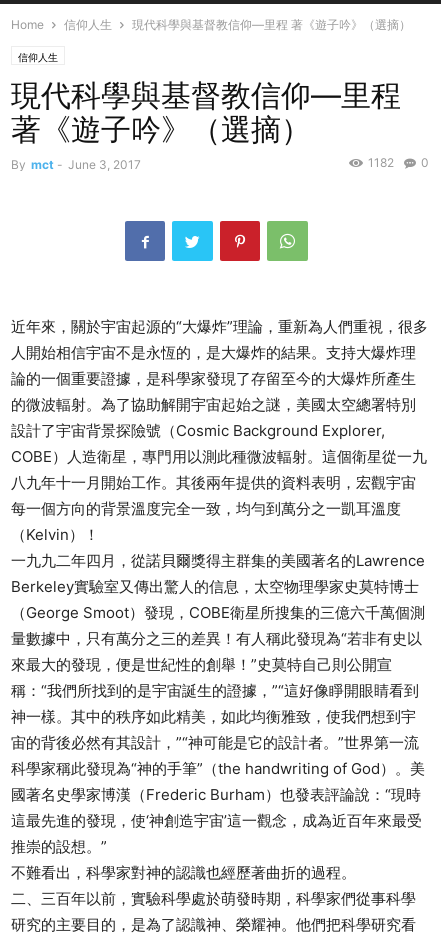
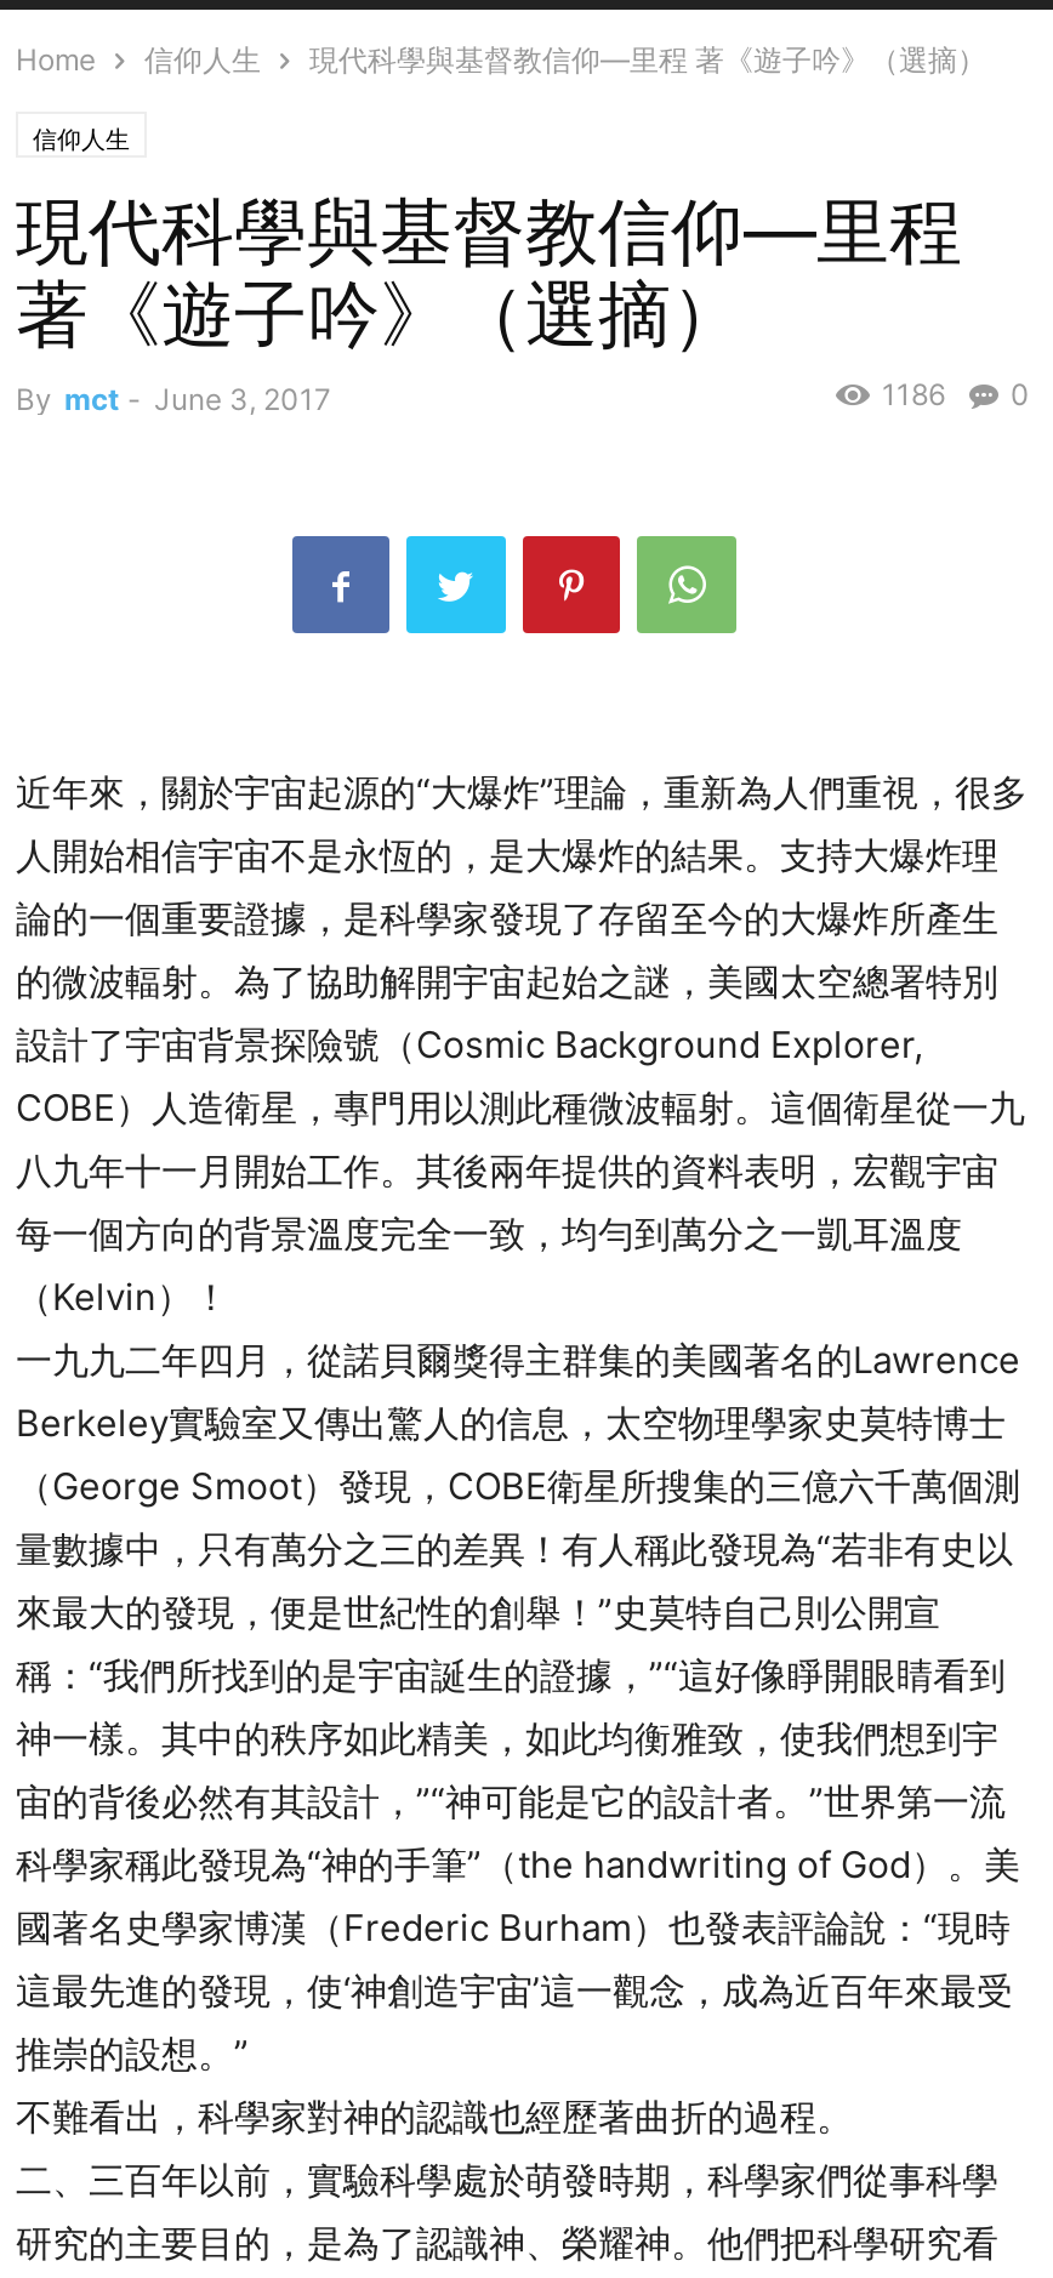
- 1182 0
+ 1186 0
